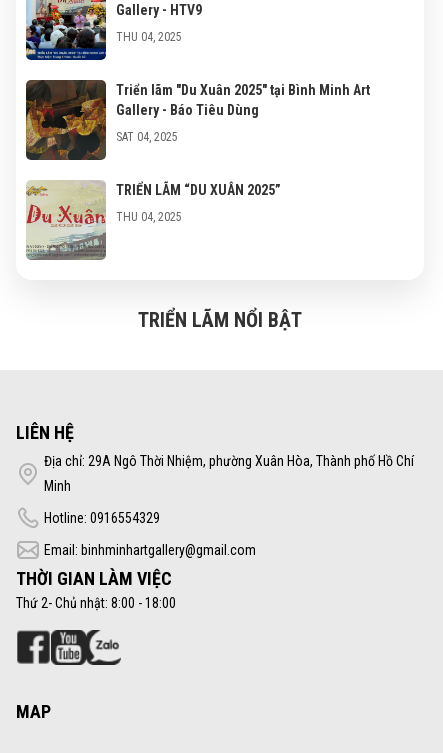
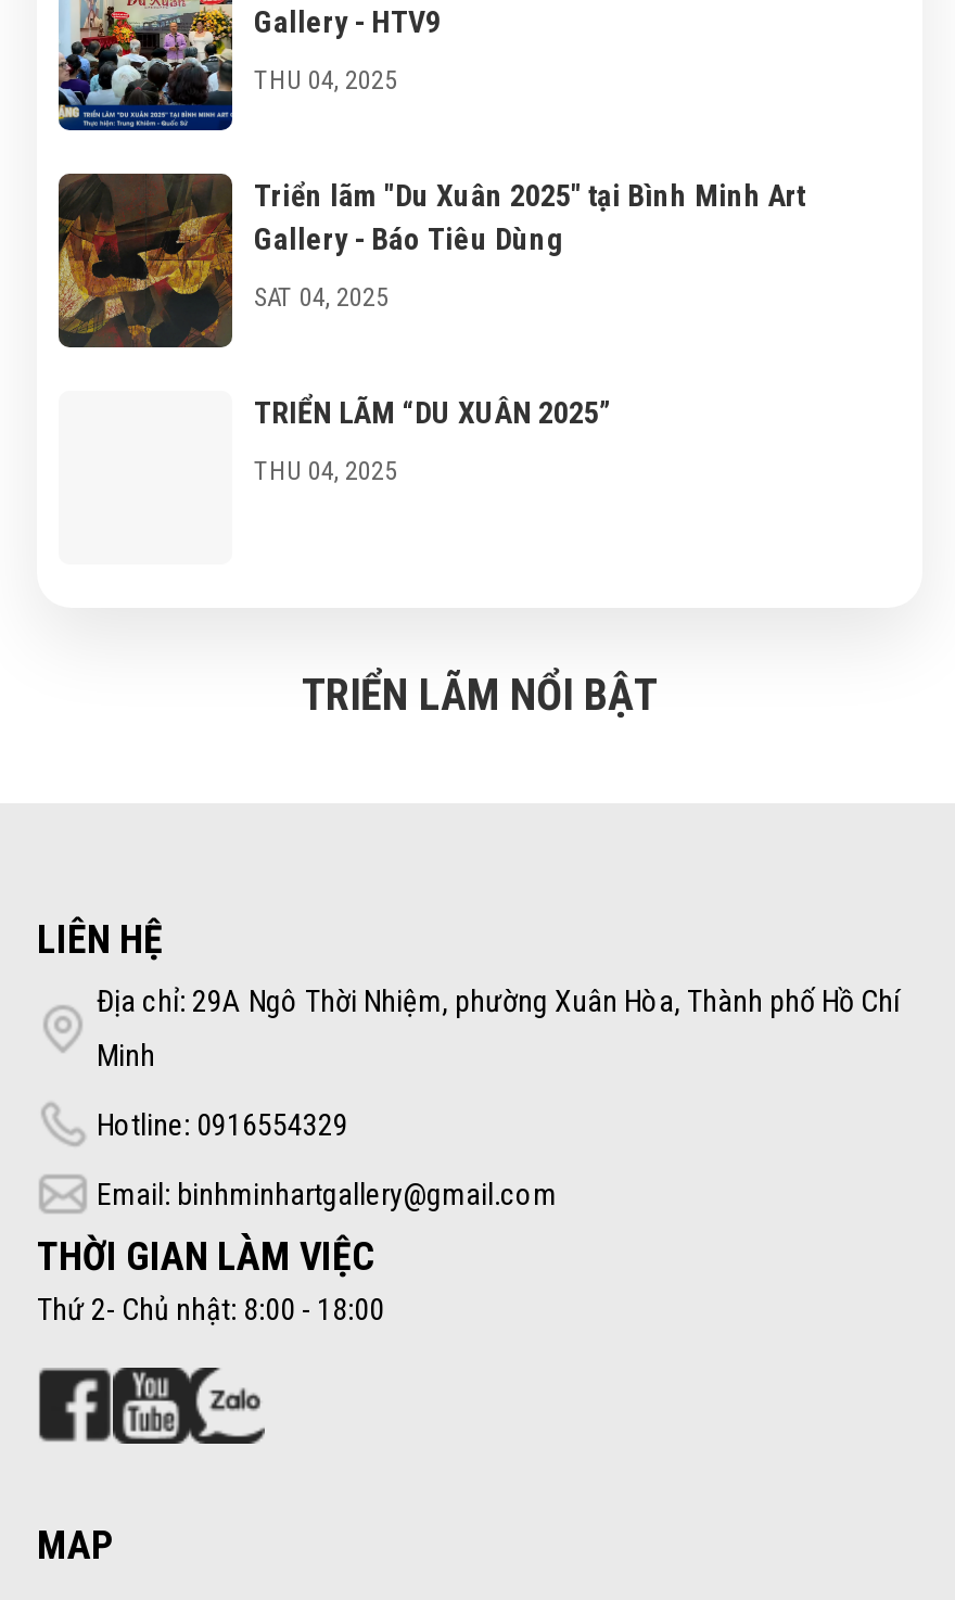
- [image]
